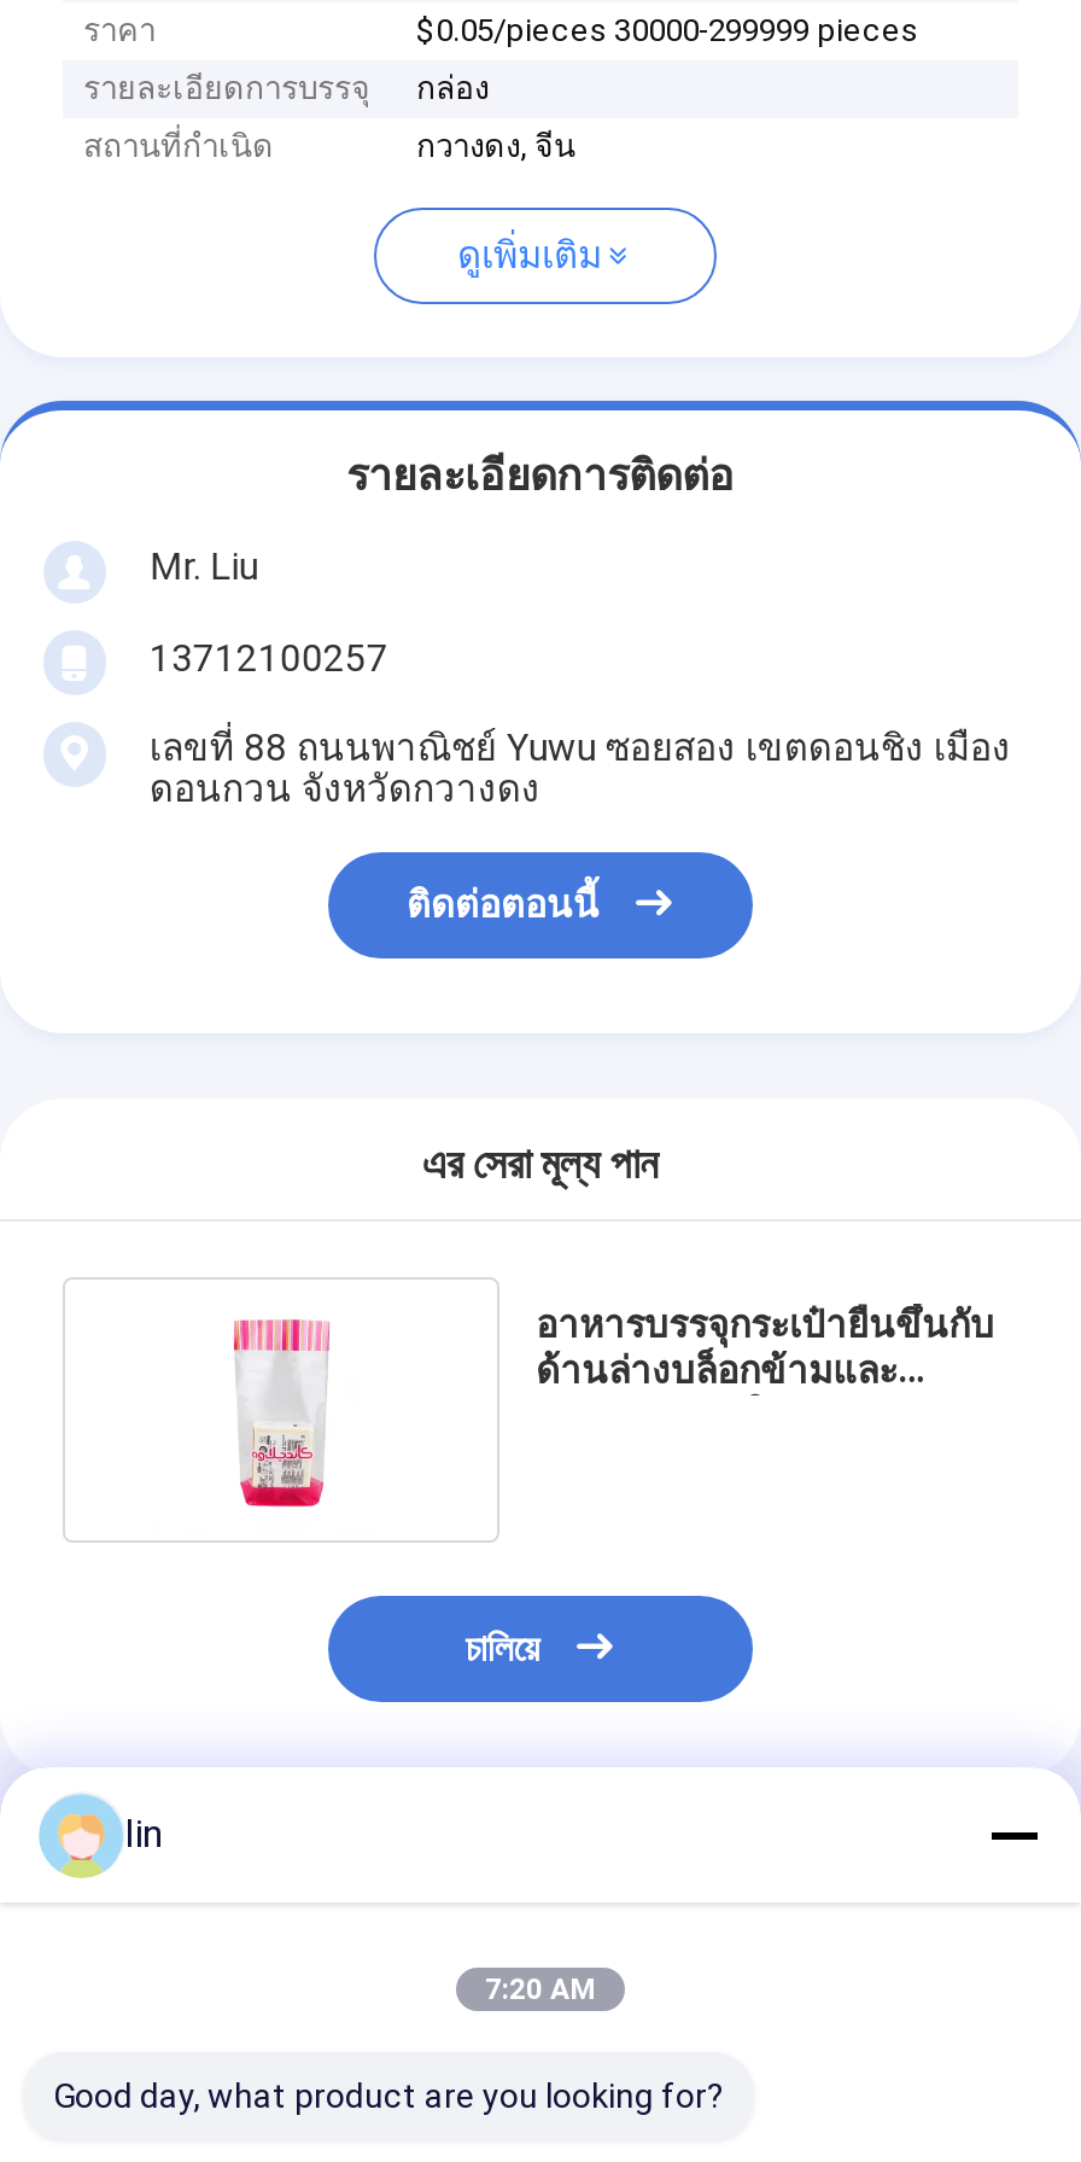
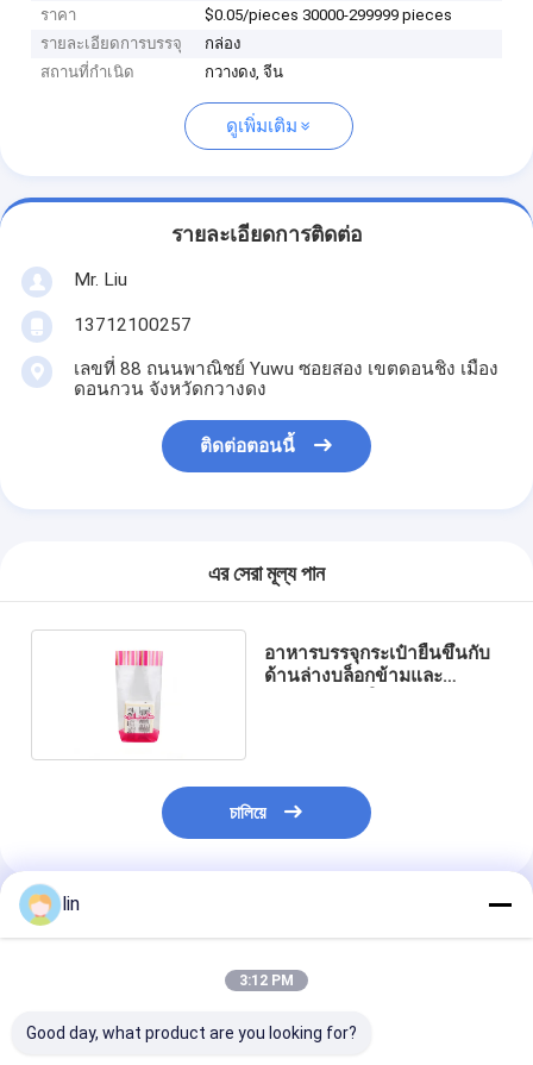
- 7:20 AM
+ 3:12 PM
